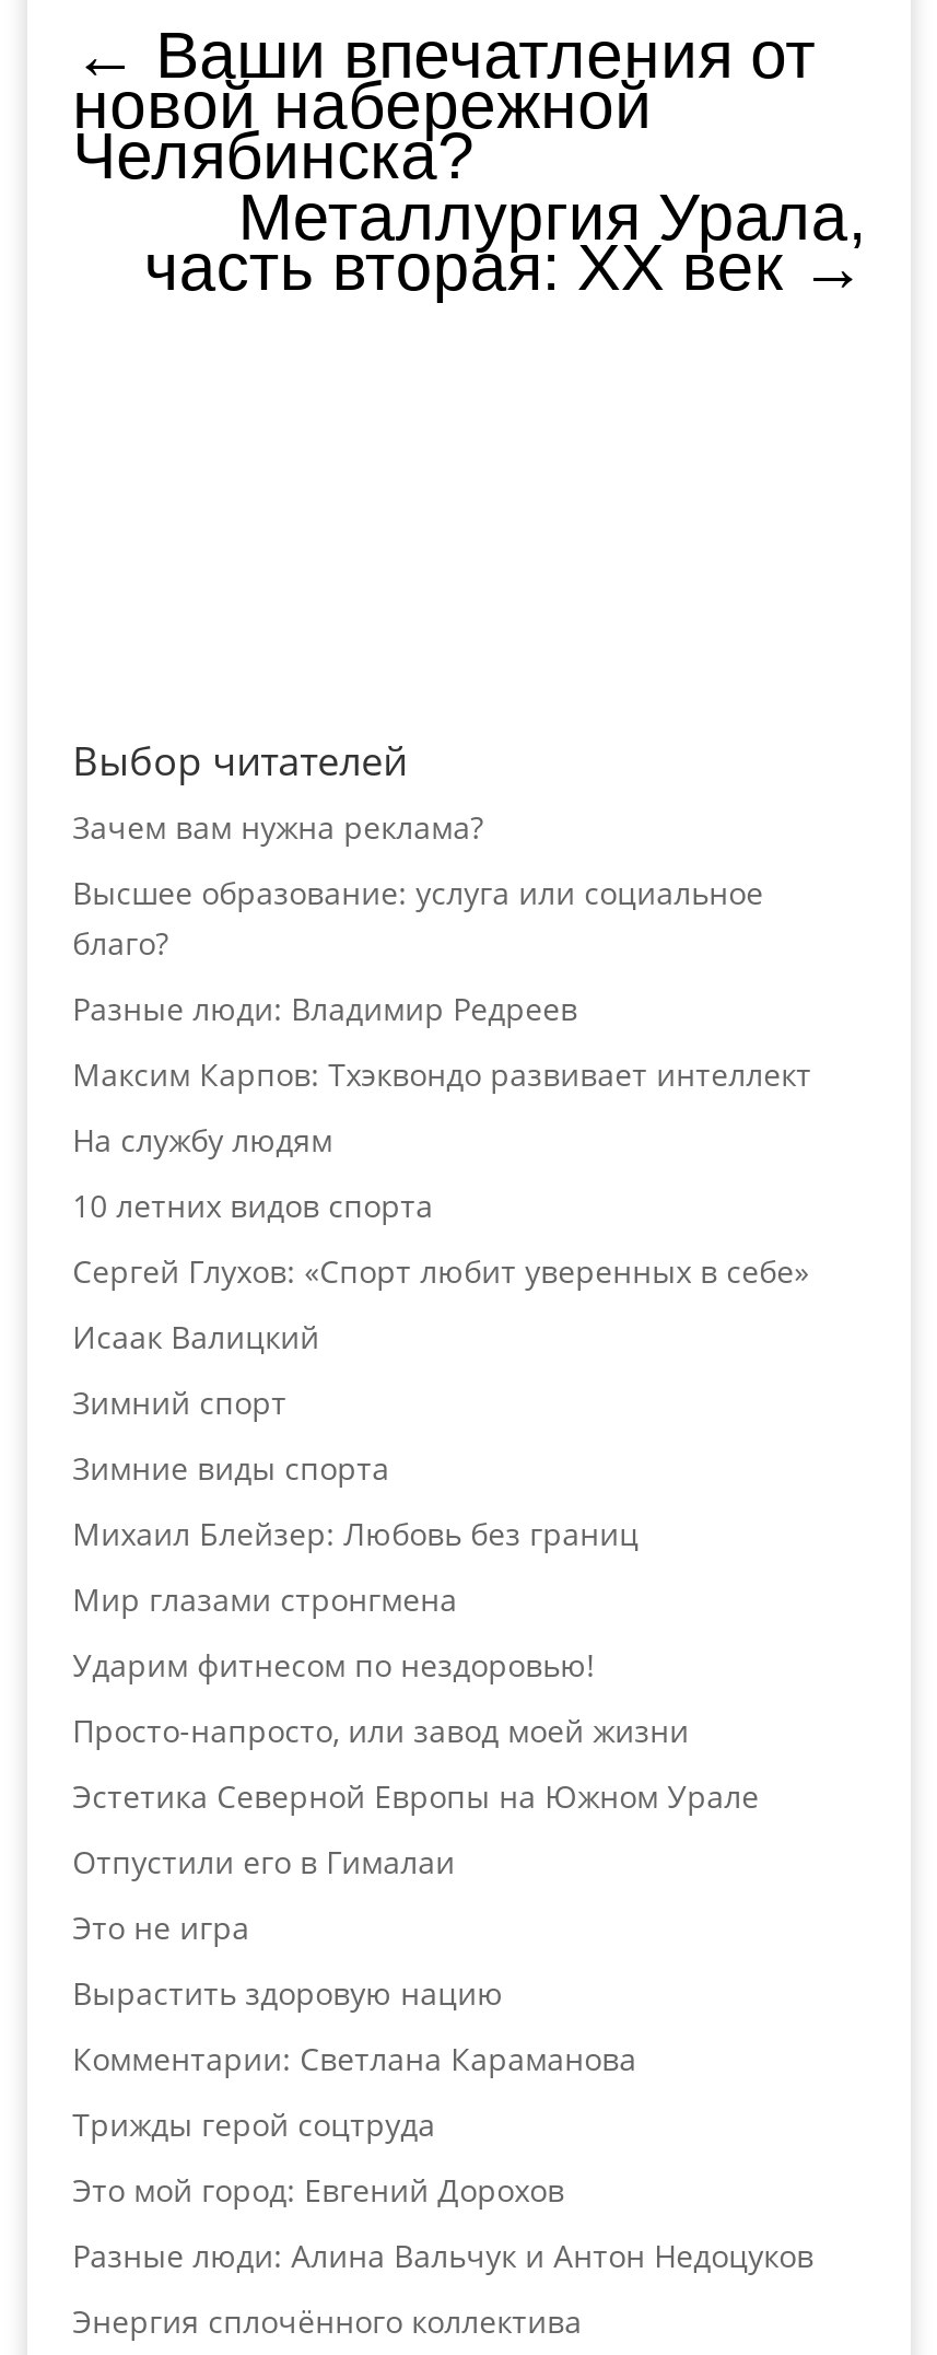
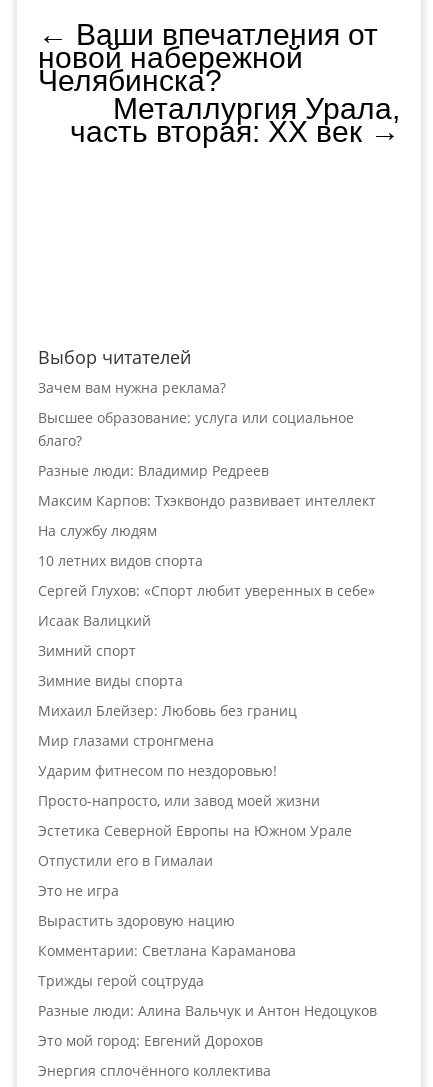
moved down: Это мой город: Евгений Дорохов

moved up: Разные люди: Алина Вальчук и Антон Недоцуков
